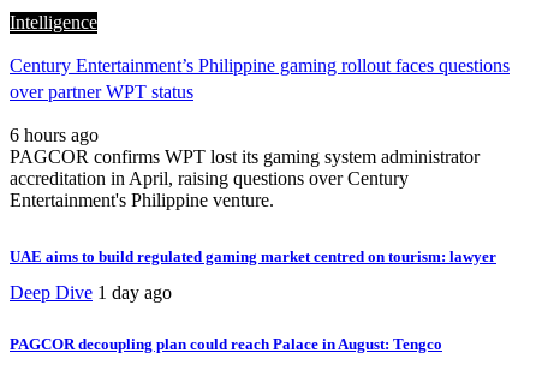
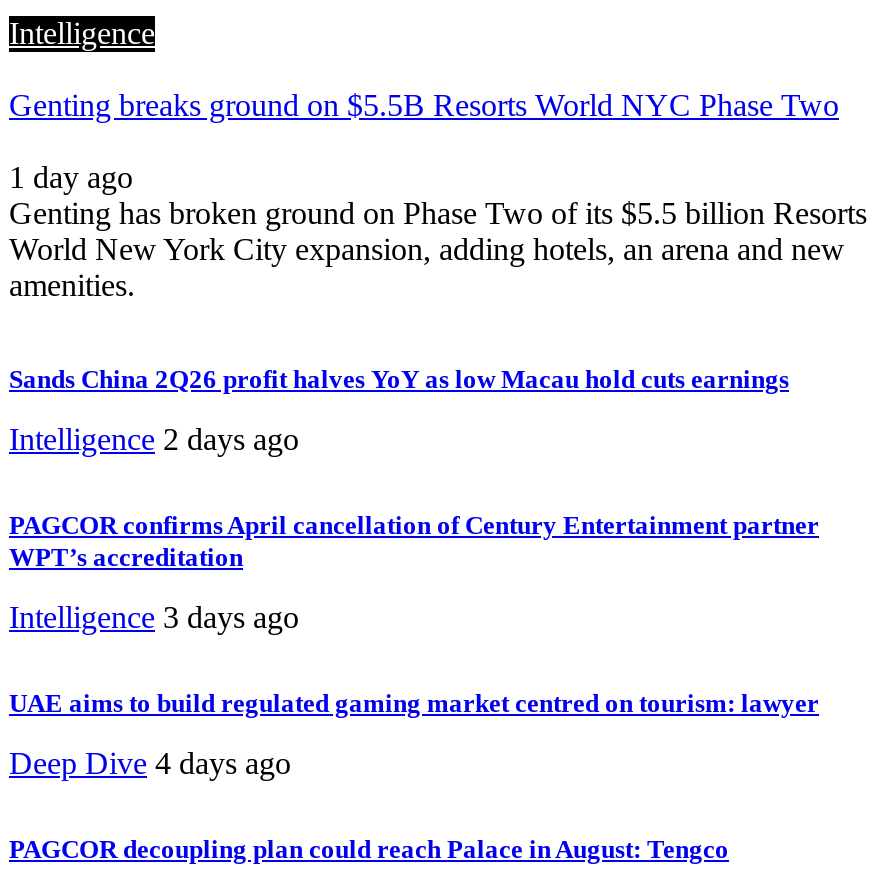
- Century Entertainment’s Philippine gaming rollout faces questions
- over partner WPT status
- 6 hours ago
- PAGCOR confirms WPT lost its gaming system administrator
- accreditation in April, raising questions over Century
- Entertainment's Philippine venture.
+ Genting breaks ground on $5.5B Resorts World NYC Phase Two
+ 1 day ago
+ Genting has broken ground on Phase Two of its $5.5 billion Resorts
+ World New York City expansion, adding hotels, an arena and new
+ amenities.
+ Sands China 2Q26 profit halves YoY as low Macau hold cuts earnings
+ Intelligence 2 days ago
+ PAGCOR confirms April cancellation of Century Entertainment partner
+ WPT’s accreditation
+ Intelligence 3 days ago

- Deep Dive 1 day ago
+ Deep Dive 4 days ago
